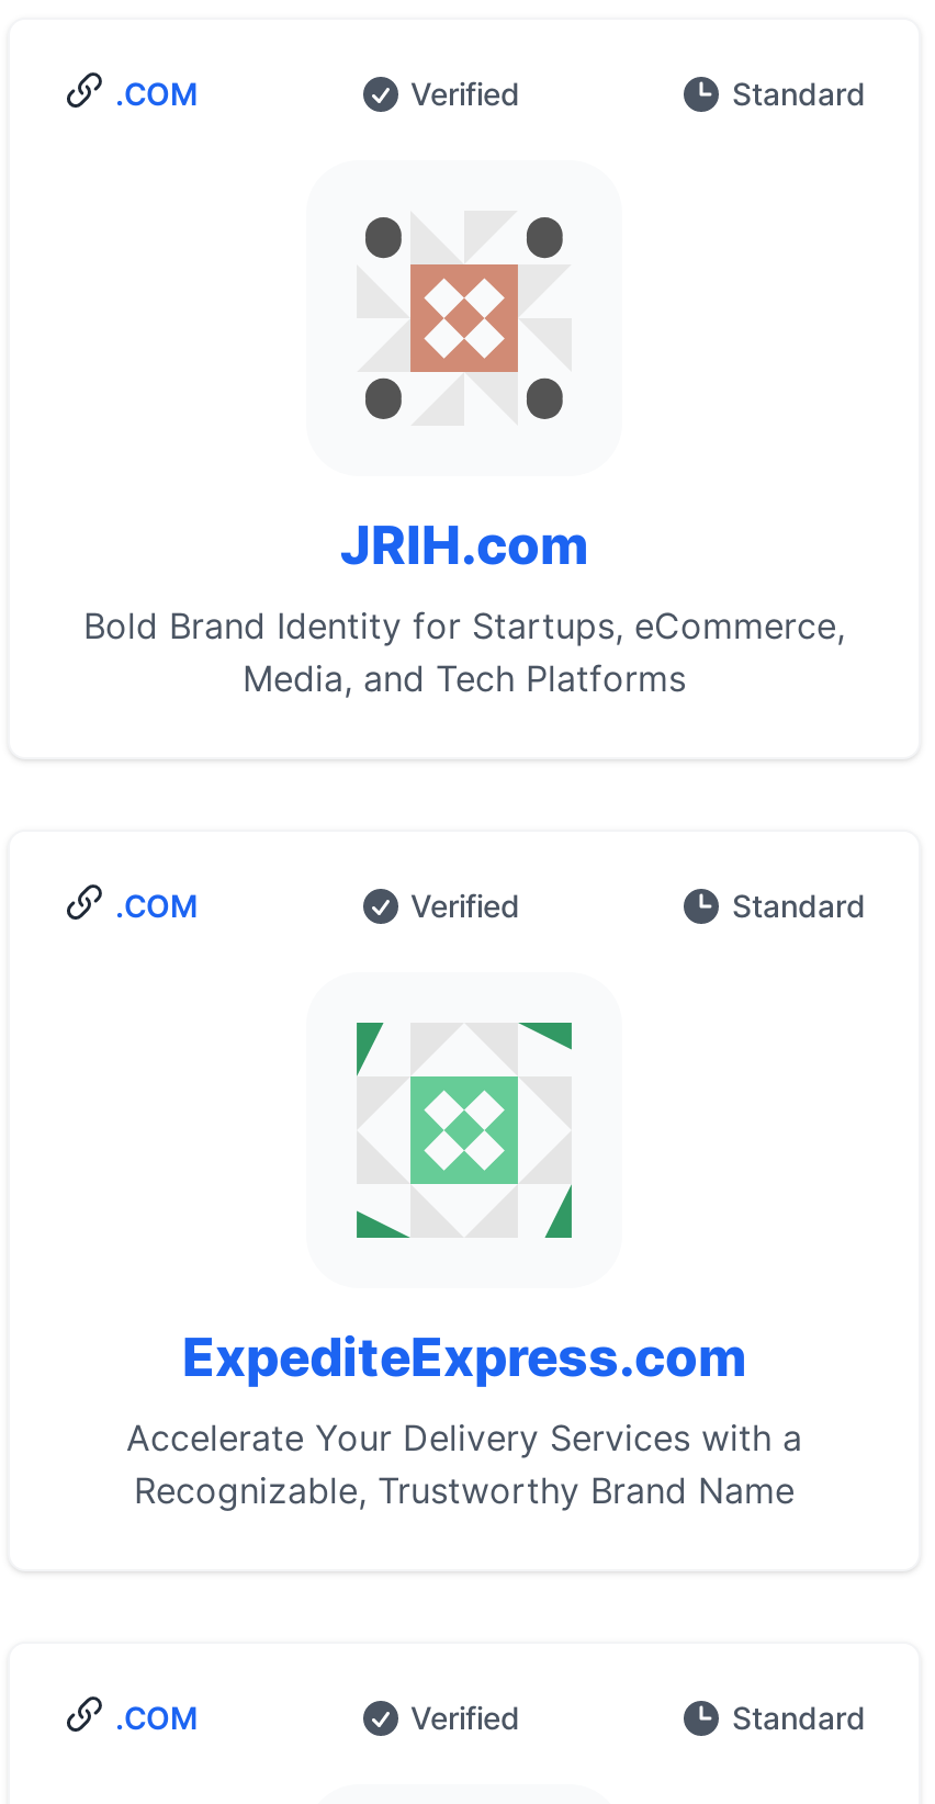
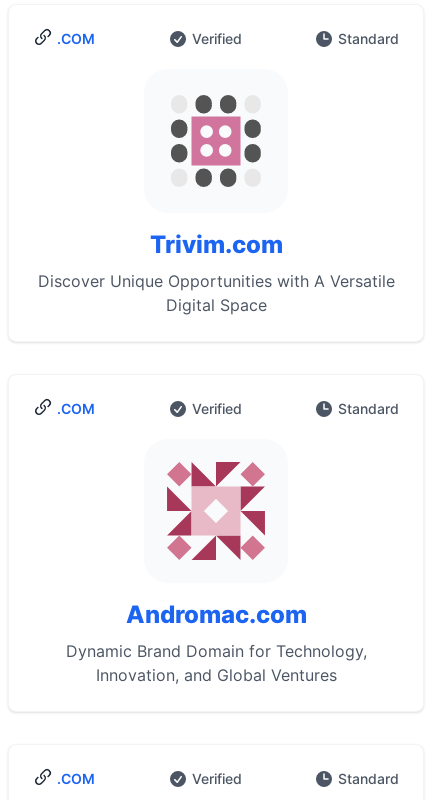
- [image]
+ [image]

- JRIH.com
- Bold Brand Identity for Startups, eCommerce,
- Media, and Tech Platforms
+ Trivim.com
+ Discover Unique Opportunities with A Versatile
+ Digital Space

- [image]
- ExpediteExpress.com
- Accelerate Your Delivery Services with a
- Recognizable, Trustworthy Brand Name
+ [image]
+ Andromac.com
+ Dynamic Brand Domain for Technology,
+ Innovation, and Global Ventures
